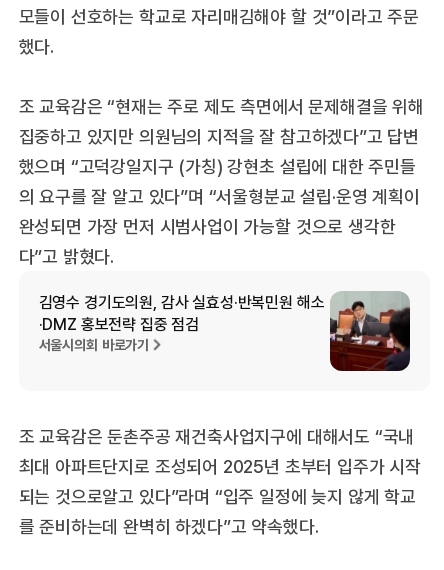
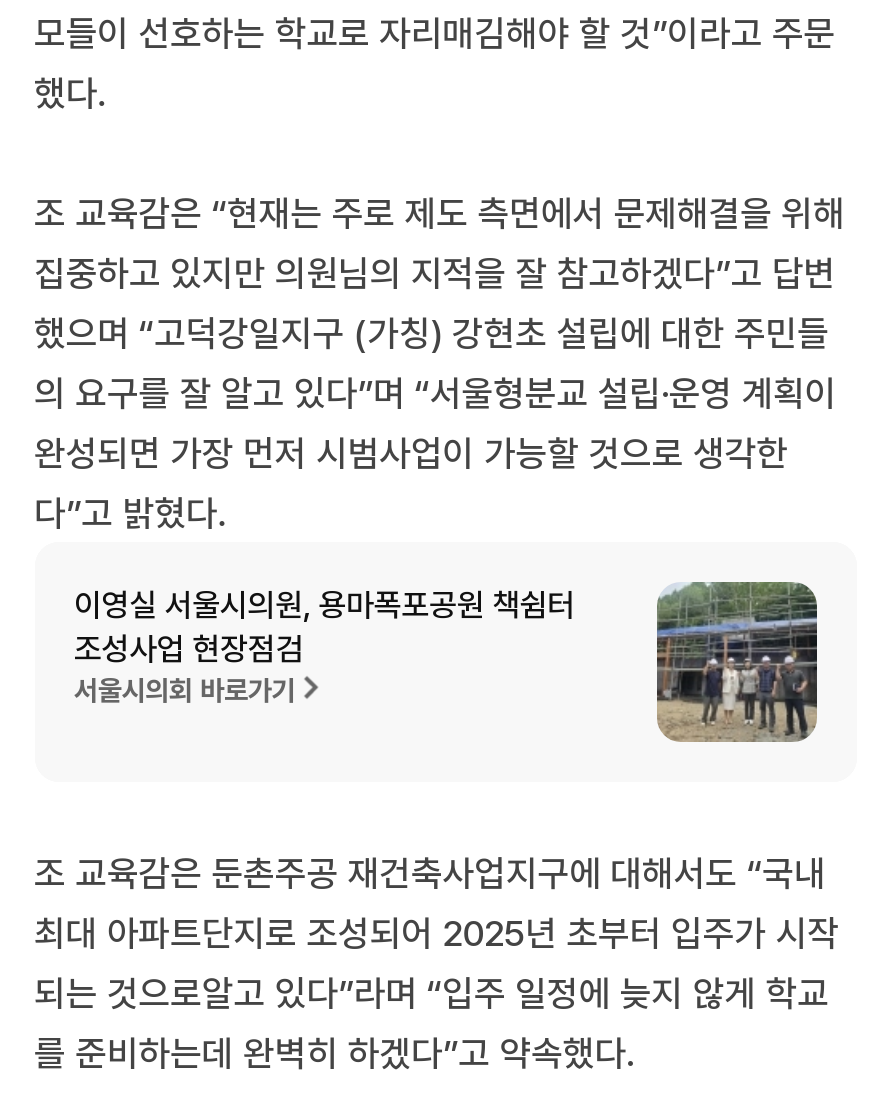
- [image]
- 김영수 경기도의원, 감사 실효성·반복민원 해소
- ·DMZ 홍보전략 집중 점검
+ [image]
+ 이영실 서울시의원, 용마폭포공원 책쉼터
+ 조성사업 현장점검
